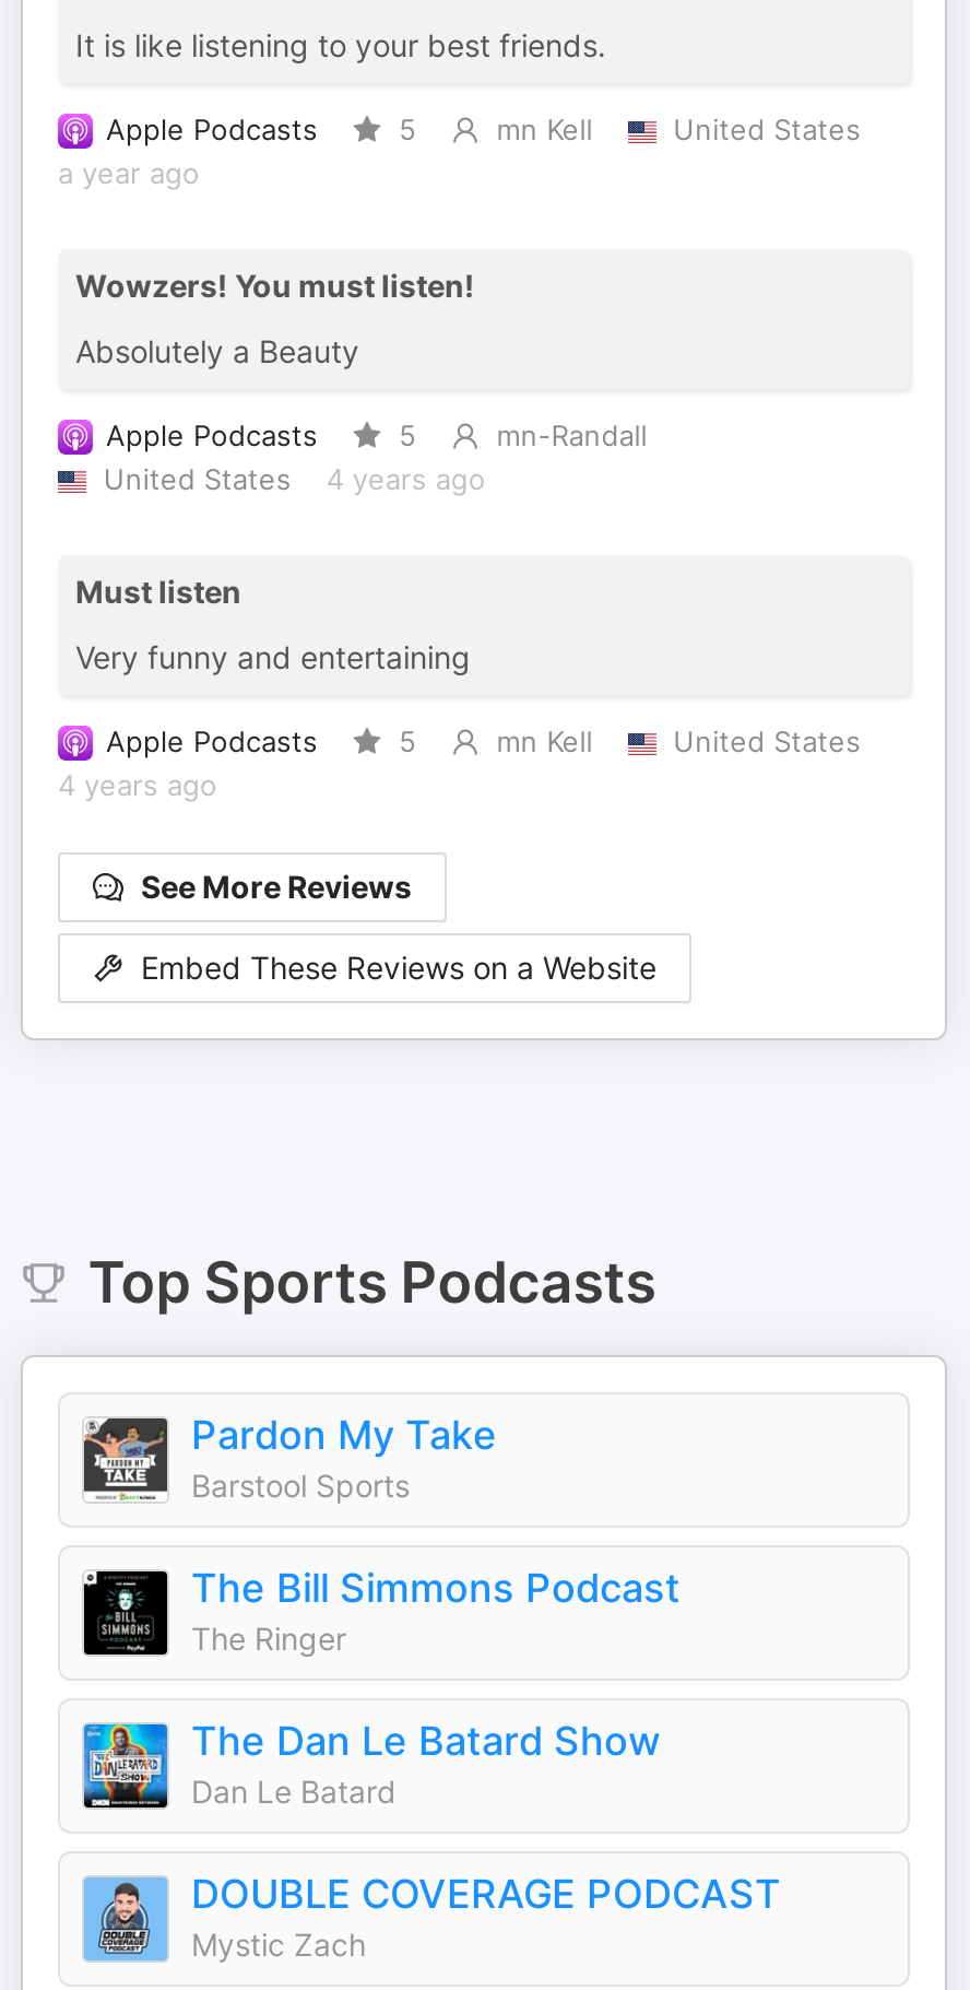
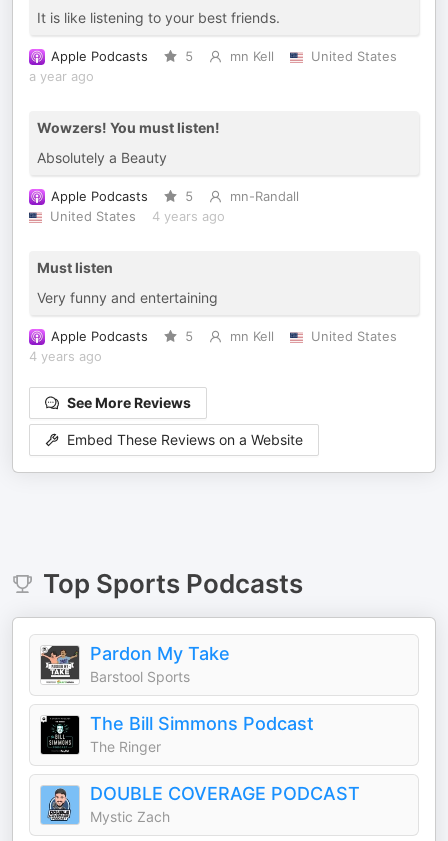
- [image]
- The Dan Le Batard Show
- Dan Le Batard
